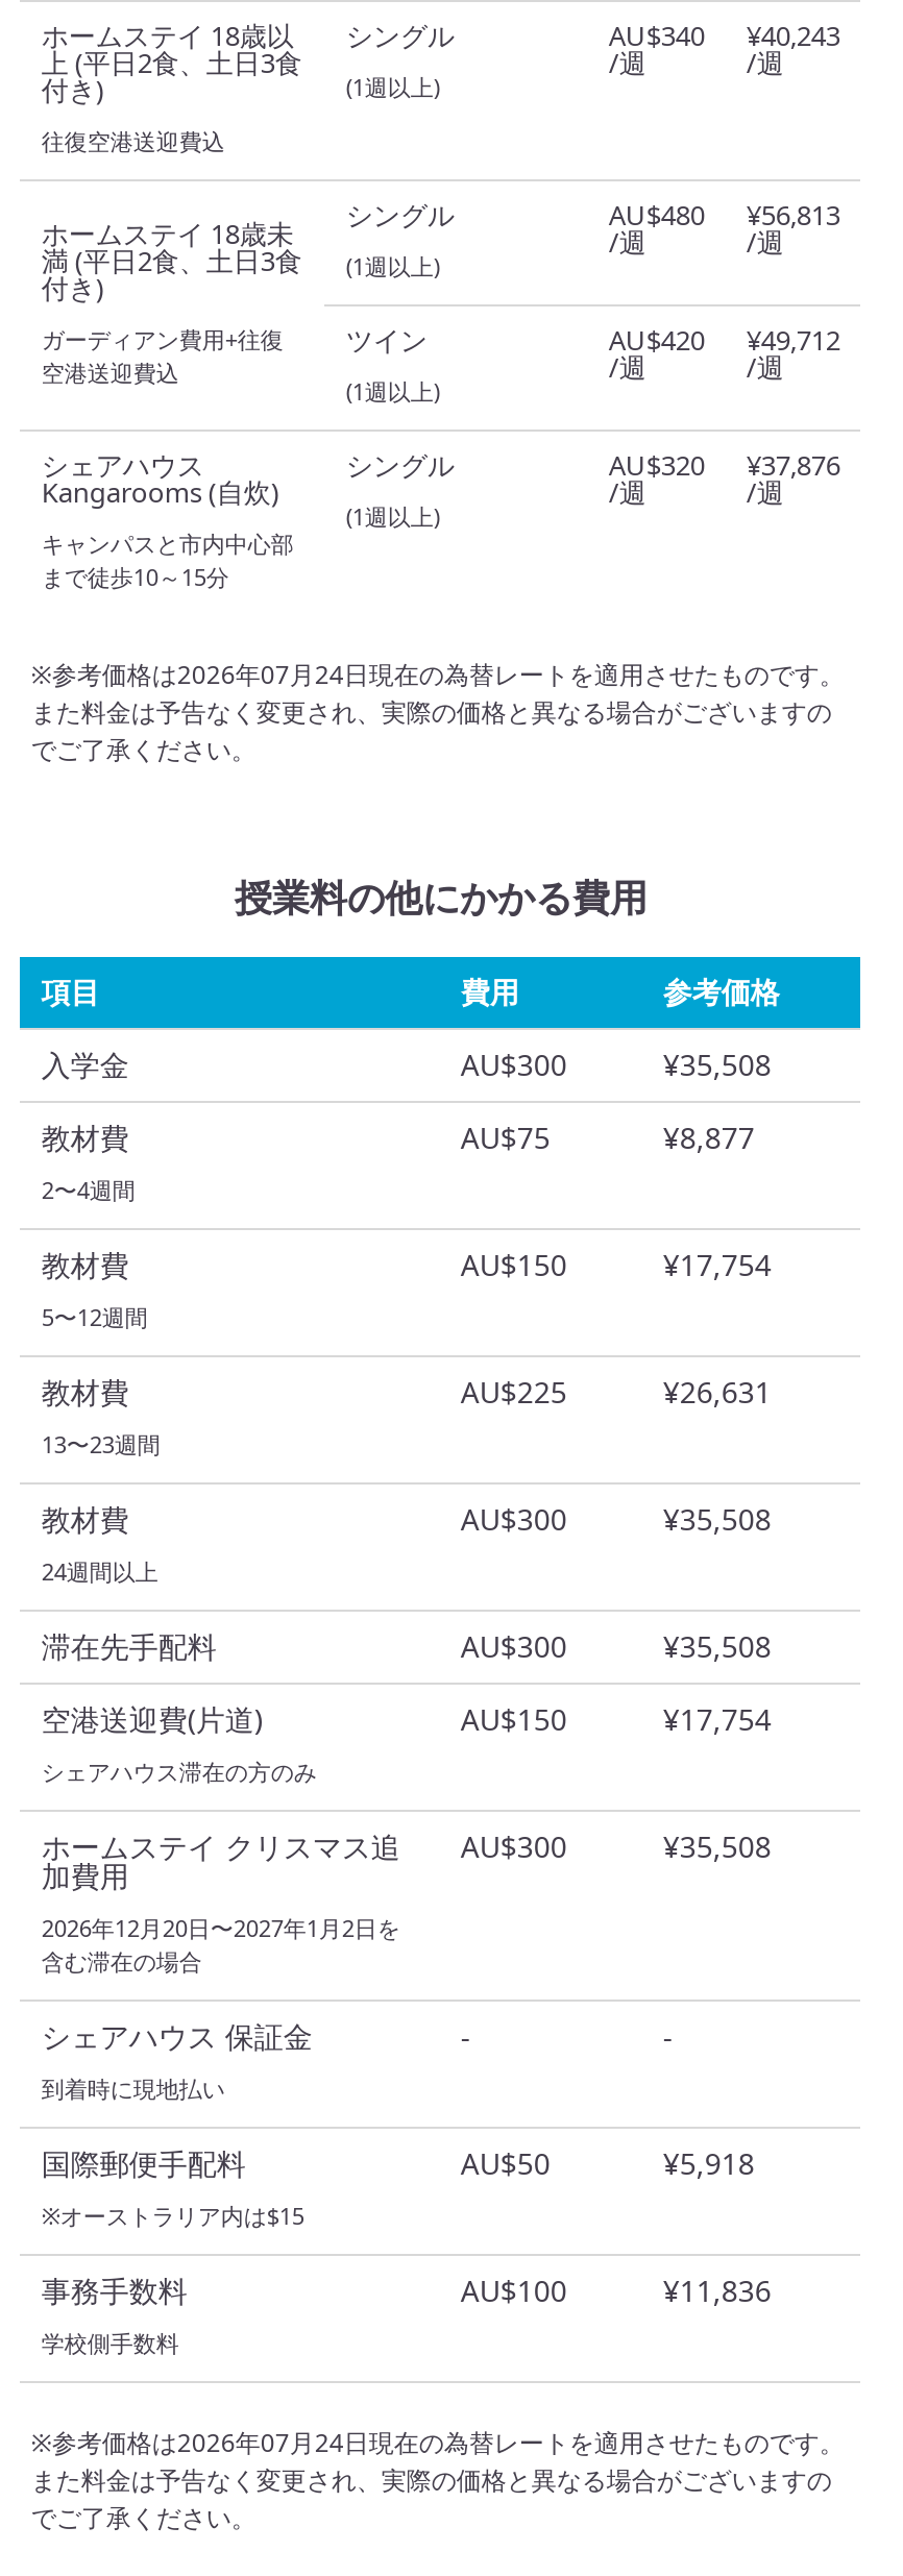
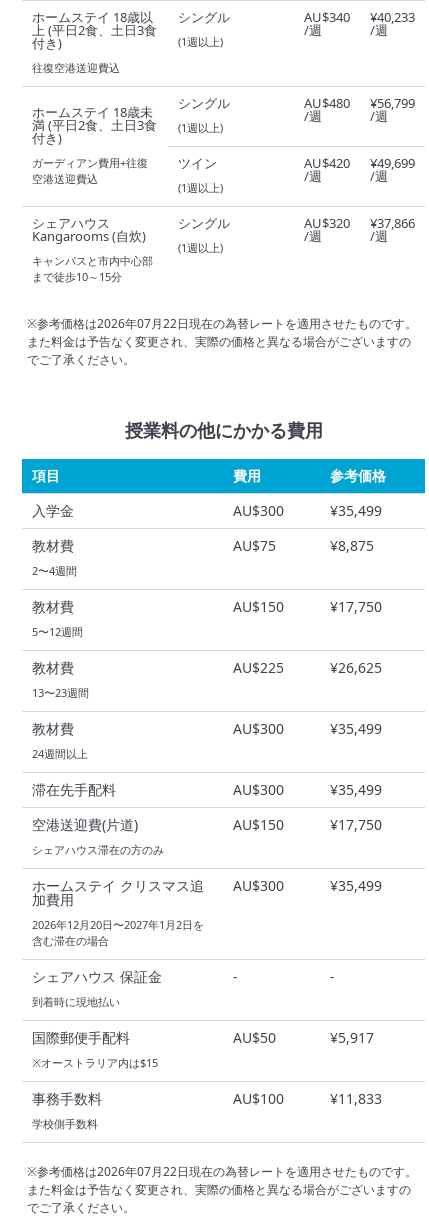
- AU$340 ¥40,243
+ AU$340 ¥40,233

- AU$480 ¥56,813
+ AU$480 ¥56,799

- AU$420 ¥49,712
+ AU$420 ¥49,699

- AU$320 ¥37,876
+ AU$320 ¥37,866

- ※参考価格は2026年07月24日現在の為替レートを適用させたものです。
+ ※参考価格は2026年07月22日現在の為替レートを適用させたものです。

- ¥35,508
+ ¥35,499

- ¥8,877
+ ¥8,875

- ¥17,754
+ ¥17,750

- ¥26,631
+ ¥26,625

- ¥35,508
+ ¥35,499

- ¥35,508
+ ¥35,499

- ¥17,754
+ ¥17,750

- ¥35,508
+ ¥35,499

- ¥5,918
+ ¥5,917

- ¥11,836
+ ¥11,833

- ※参考価格は2026年07月24日現在の為替レートを適用させたものです。
+ ※参考価格は2026年07月22日現在の為替レートを適用させたものです。
